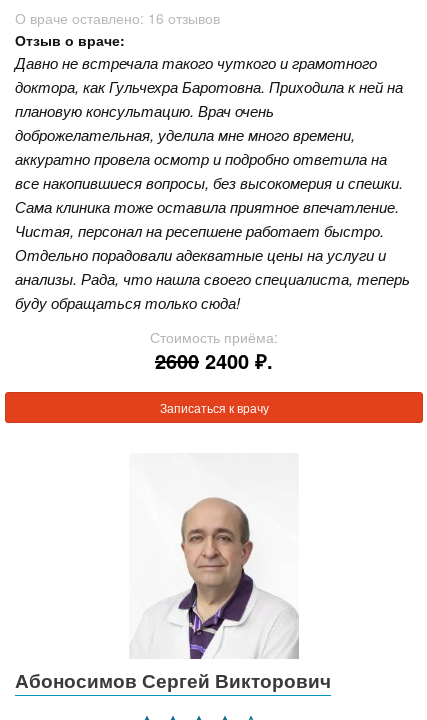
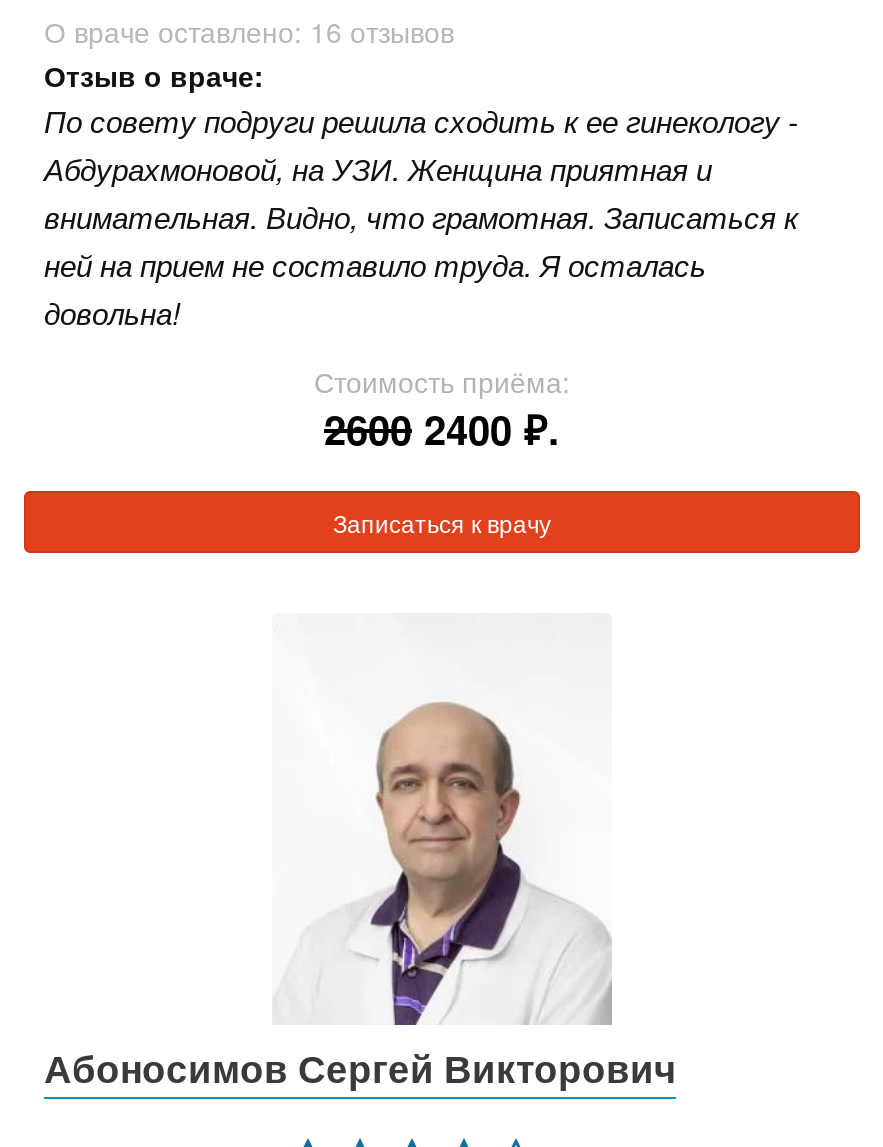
- Давно не встречала такого чуткого и грамотного
- доктора, как Гульчехра Баротовна. Приходила к ней на
- плановую консультацию. Врач очень
- доброжелательная, уделила мне много времени,
- аккуратно провела осмотр и подробно ответила на
- все накопившиеся вопросы, без высокомерия и спешки.
- Сама клиника тоже оставила приятное впечатление.
- Чистая, персонал на ресепшене работает быстро.
- Отдельно порадовали адекватные цены на услуги и
- анализы. Рада, что нашла своего специалиста, теперь
- буду обращаться только сюда!
+ По совету подруги решила сходить к ее гинекологу -
+ Абдурахмоновой, на УЗИ. Женщина приятная и
+ внимательная. Видно, что грамотная. Записаться к
+ ней на прием не составило труда. Я осталась
+ довольна!
